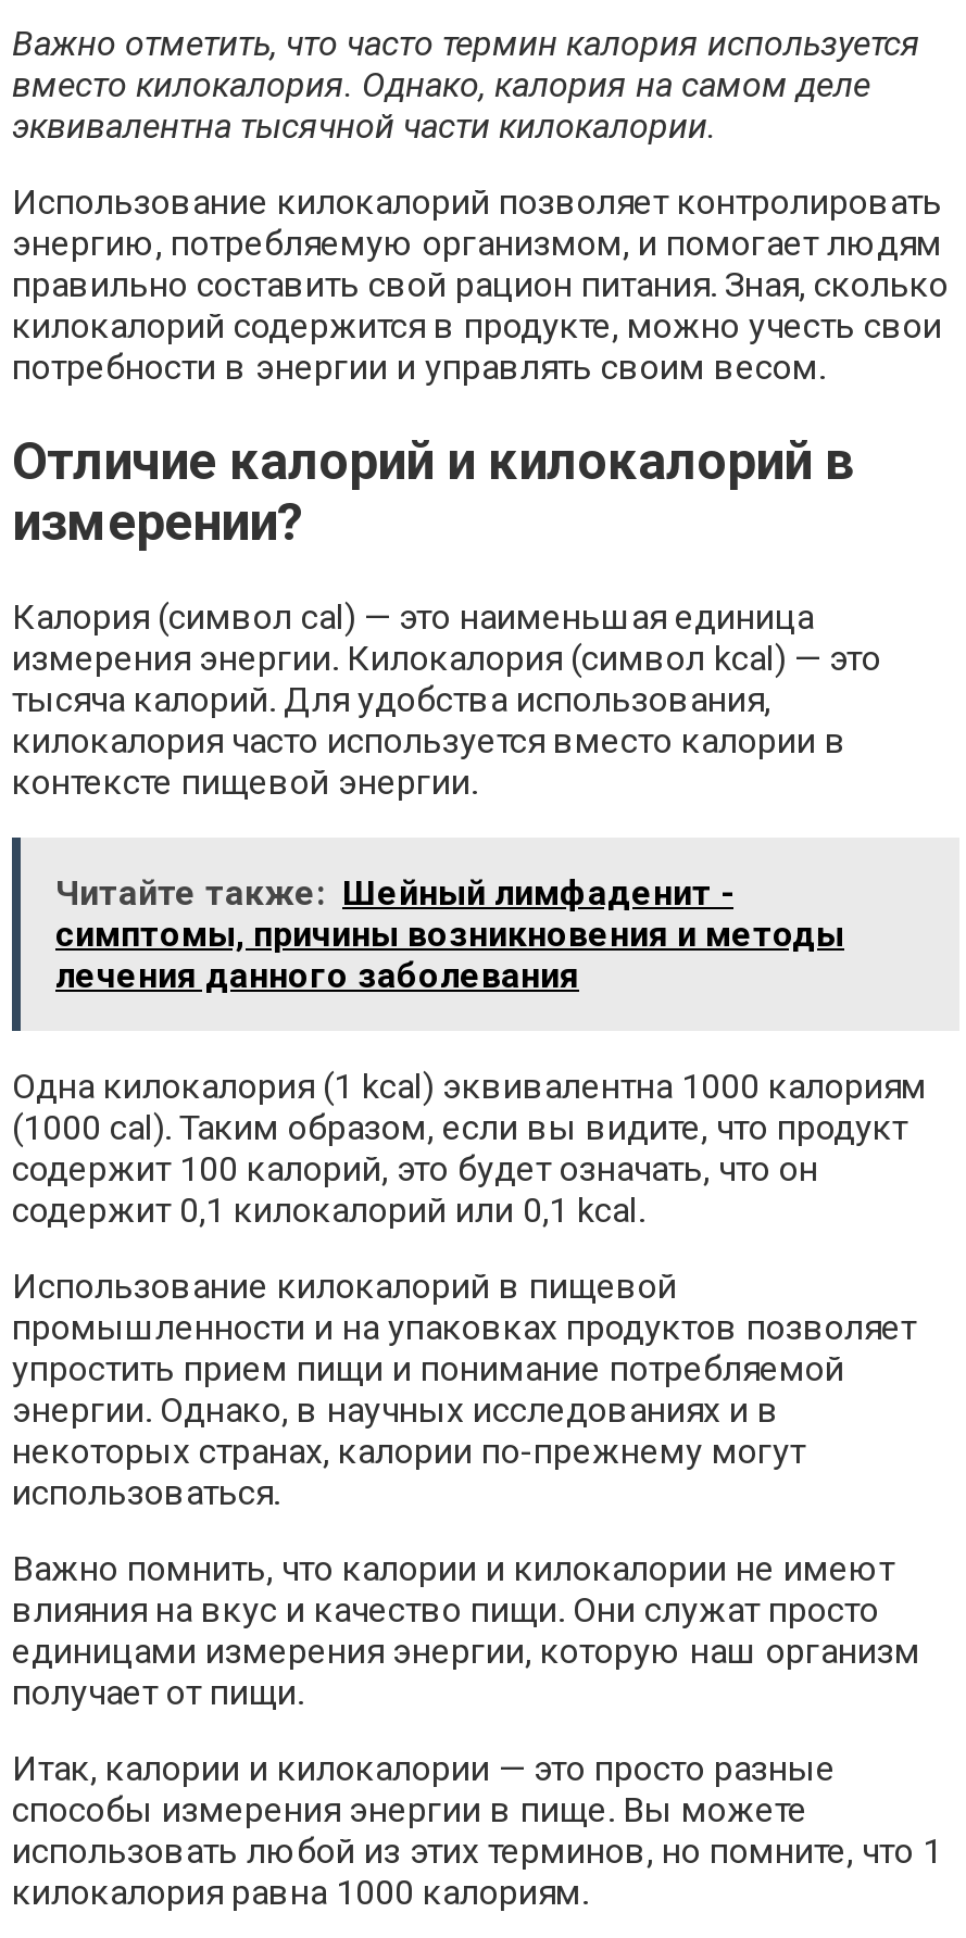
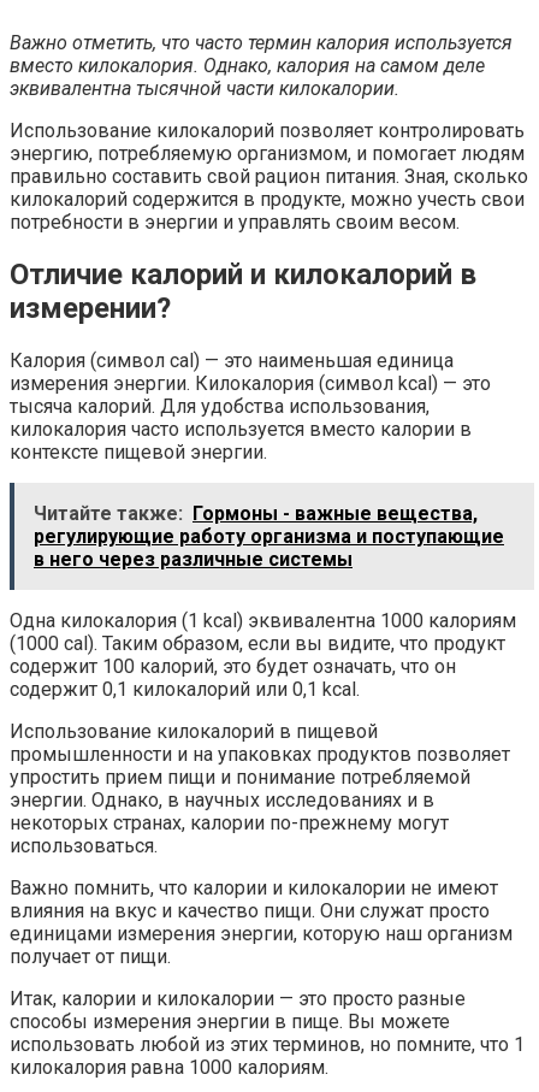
- Читайте также: Шейный лимфаденит -
- симптомы, причины возникновения и методы
- лечения данного заболевания
+ Читайте также: Гормоны - важные вещества,
+ регулирующие работу организма и поступающие
+ в него через различные системы
